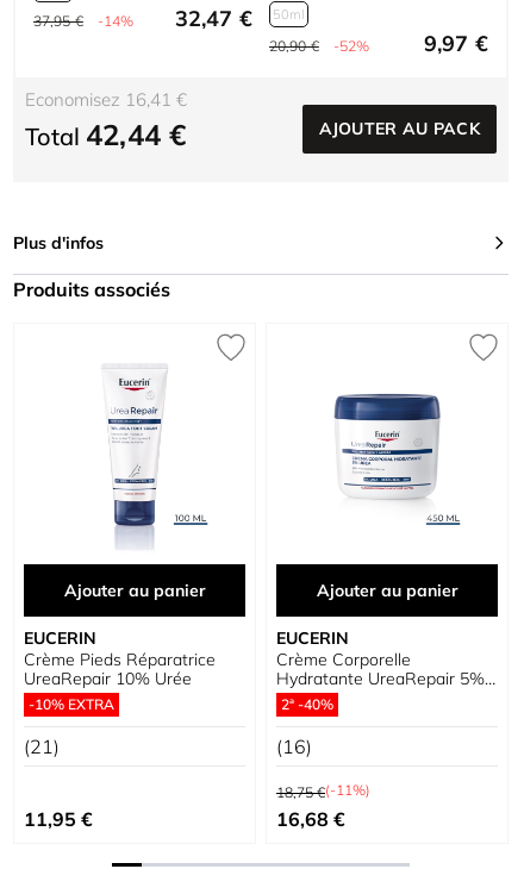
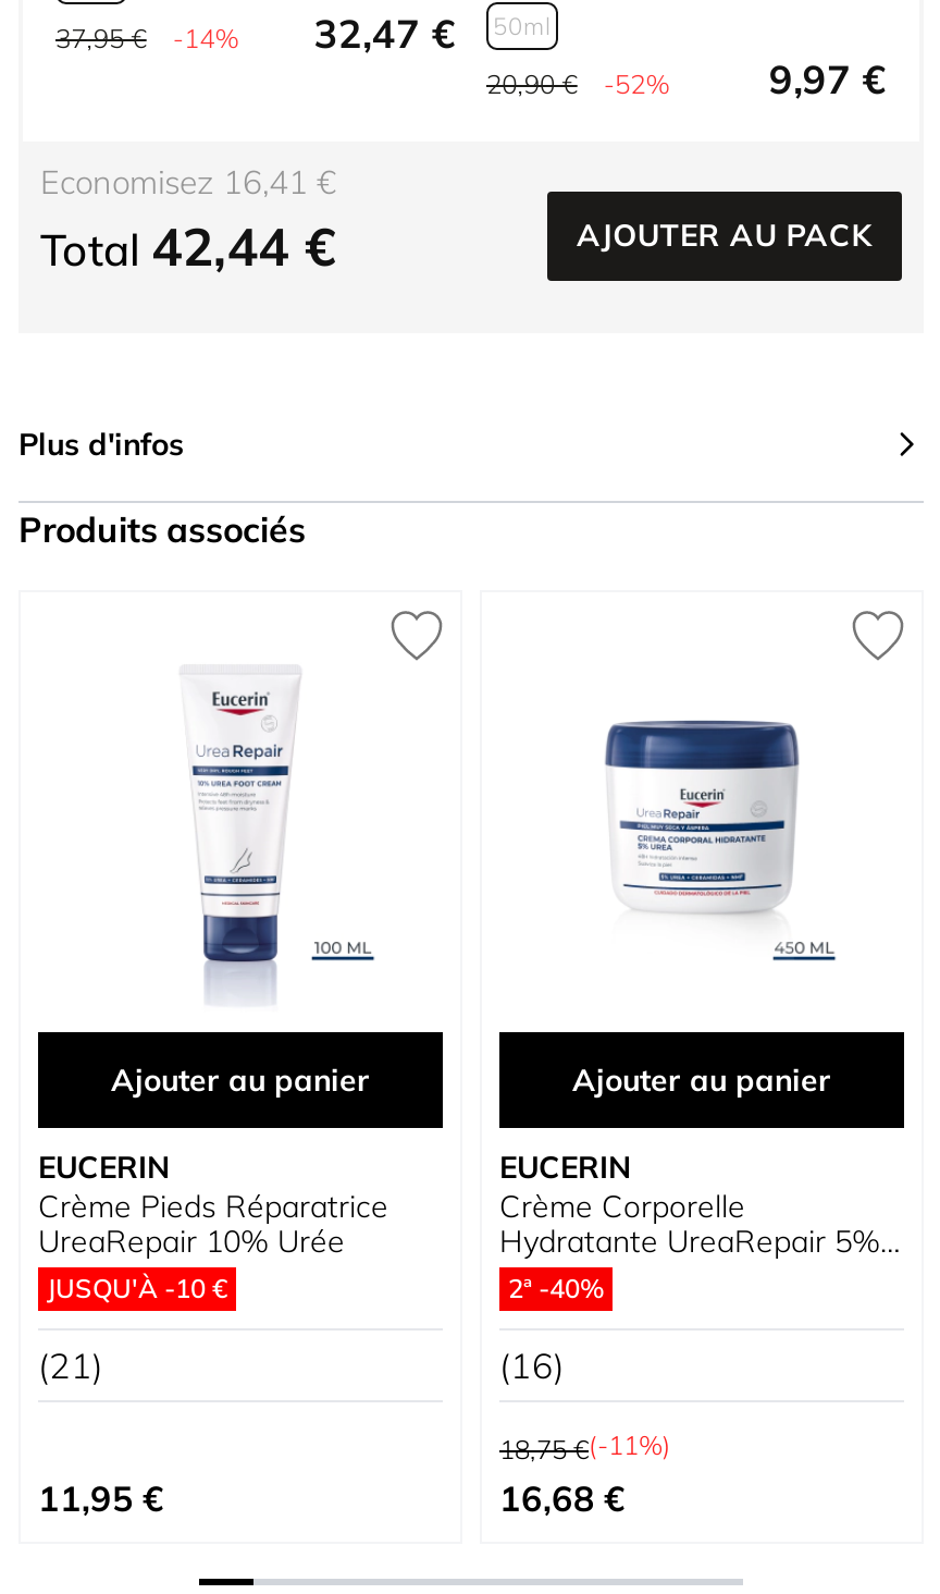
- -10% EXTRA
+ JUSQU'À -10 €
